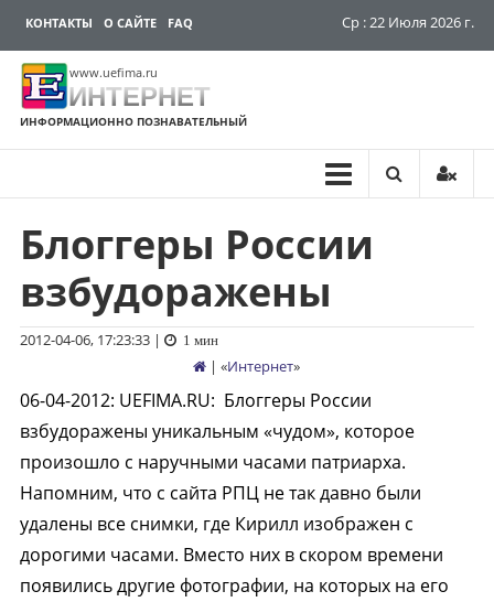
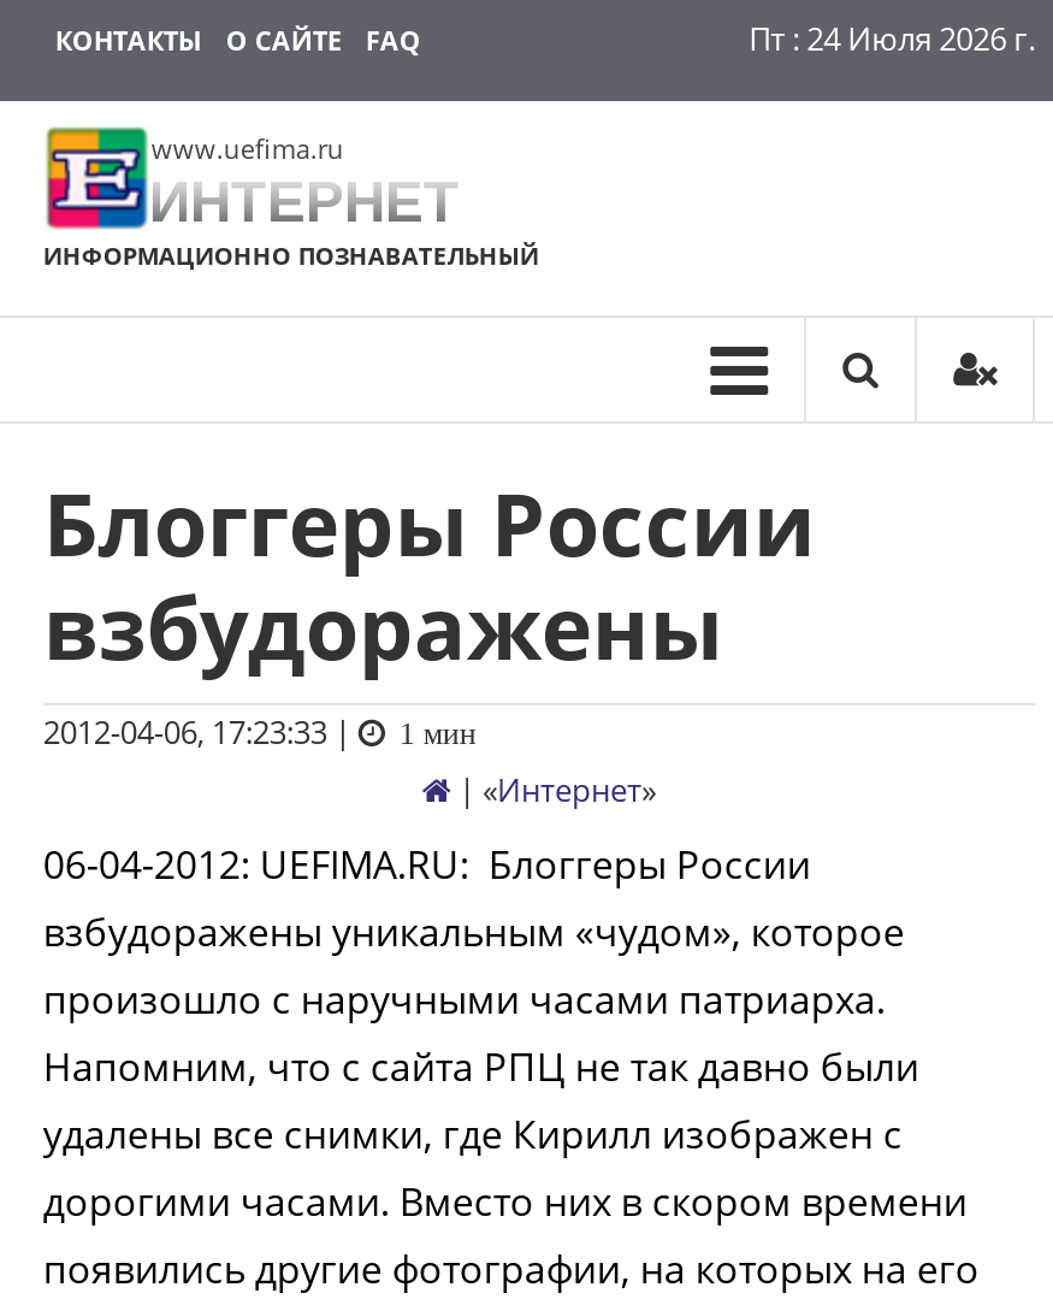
- Ср : 22 Июля 2026 г.
+ Пт : 24 Июля 2026 г.
